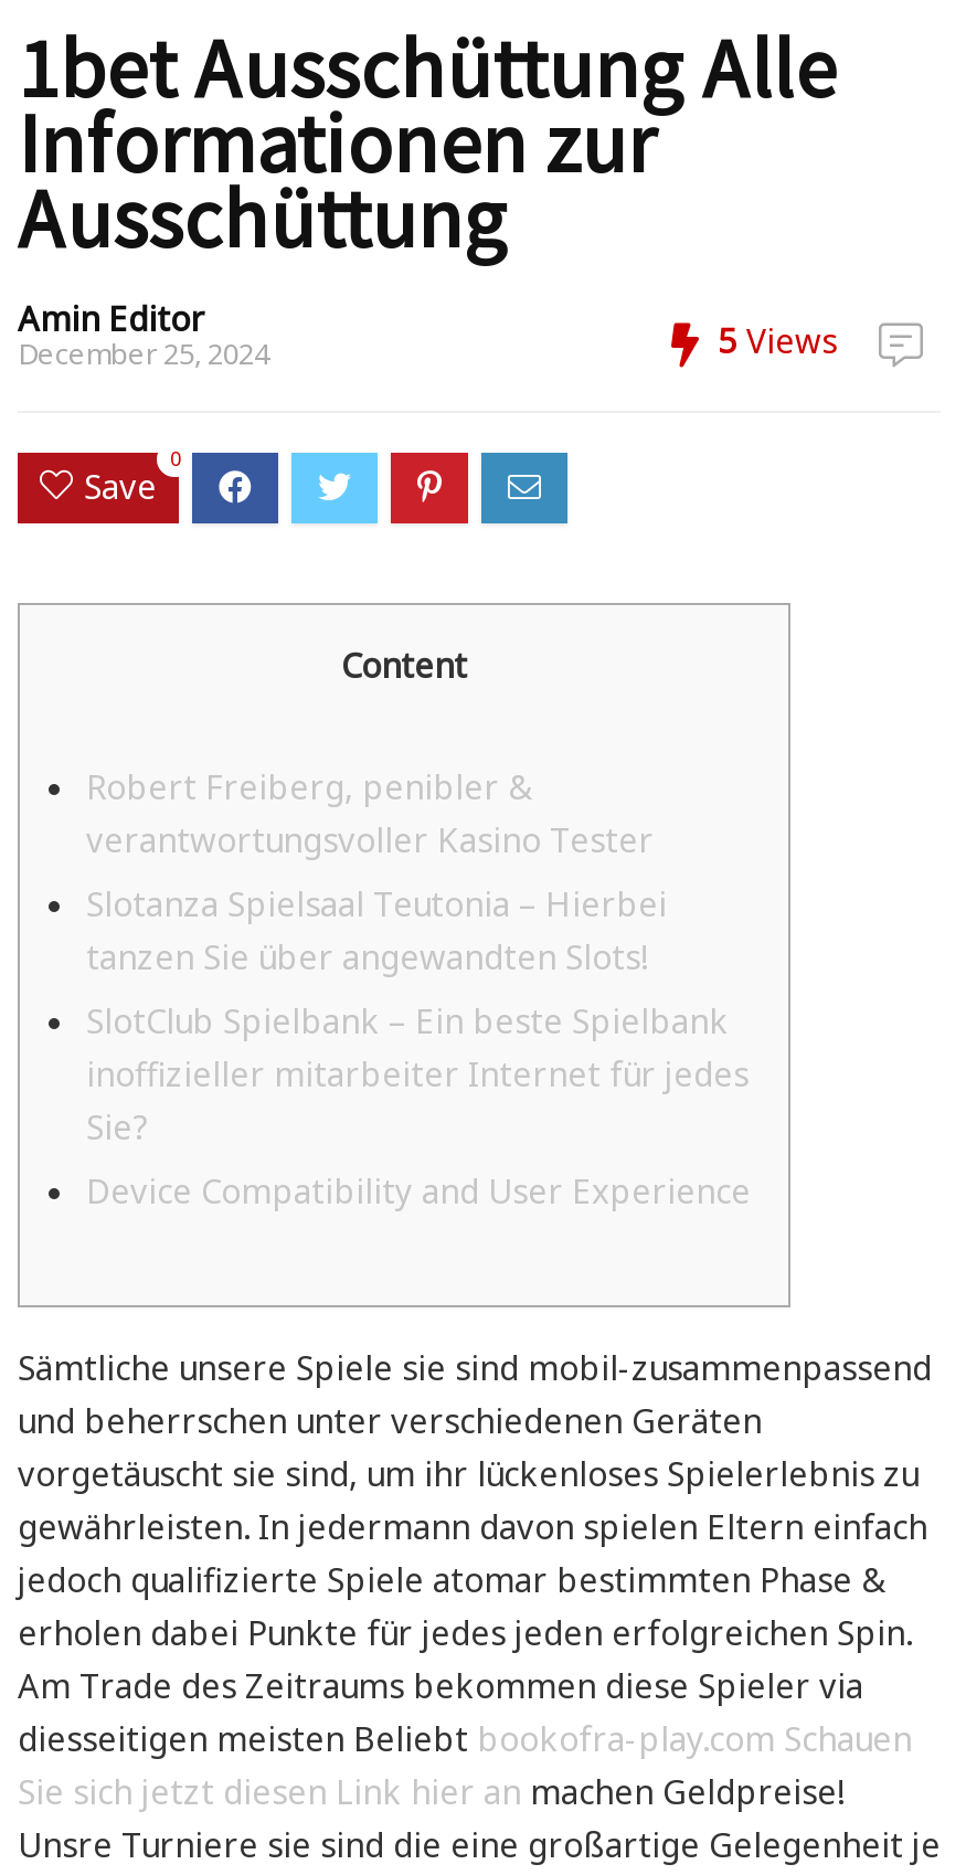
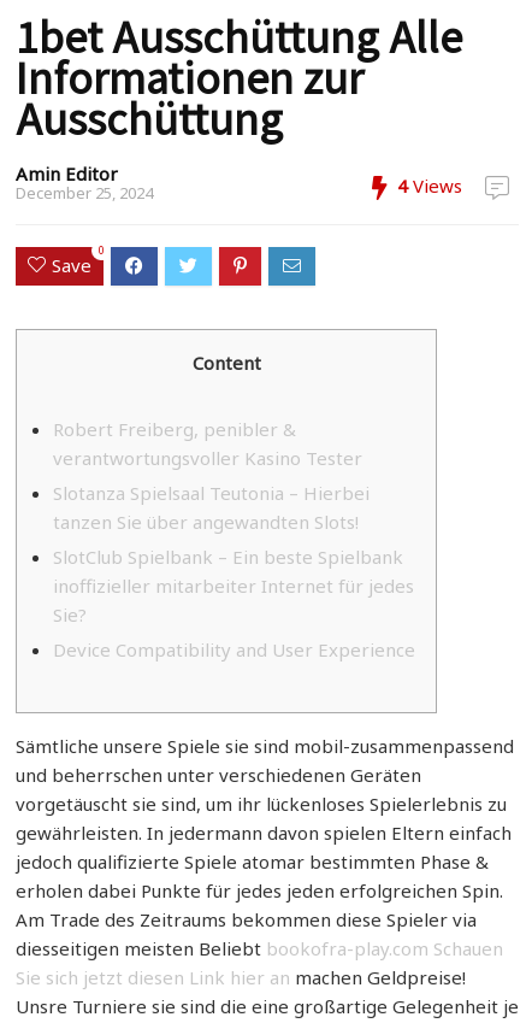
- 5 Views
+ 4 Views
